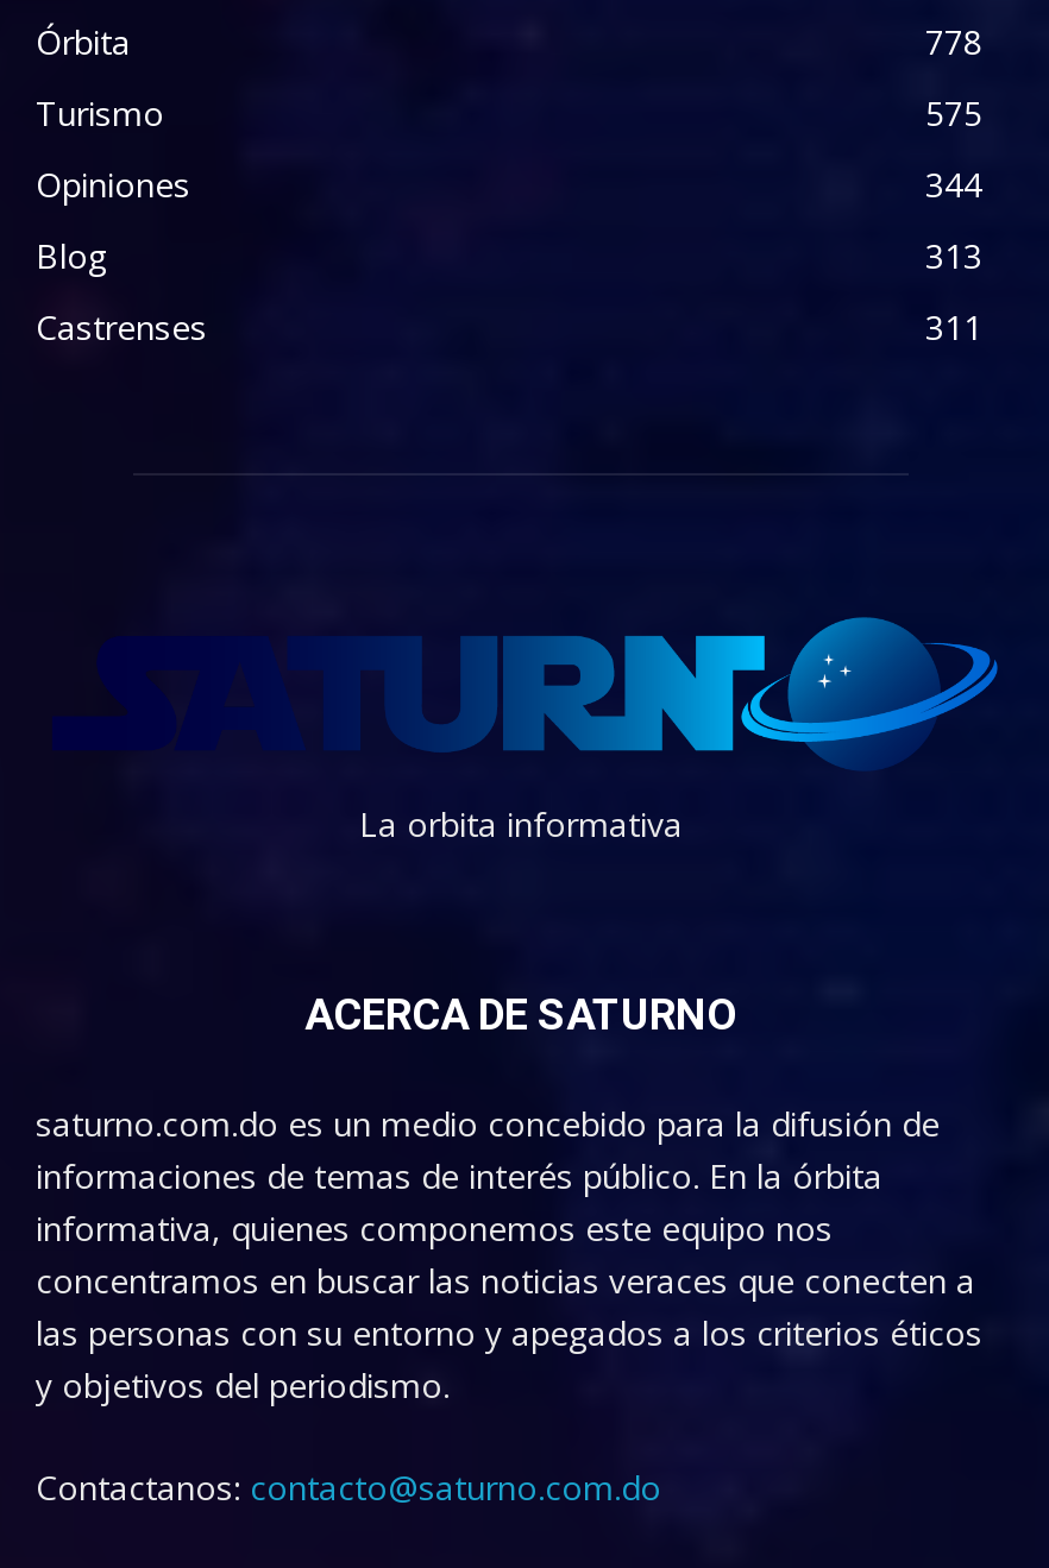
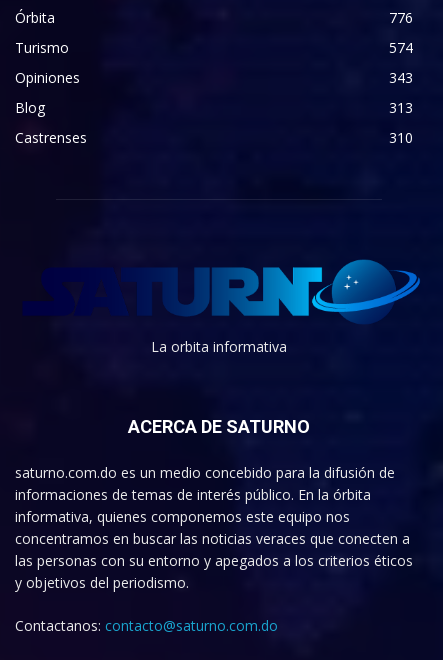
- 778
+ 776

- 575
+ 574

- 344
+ 343

- 311
+ 310
